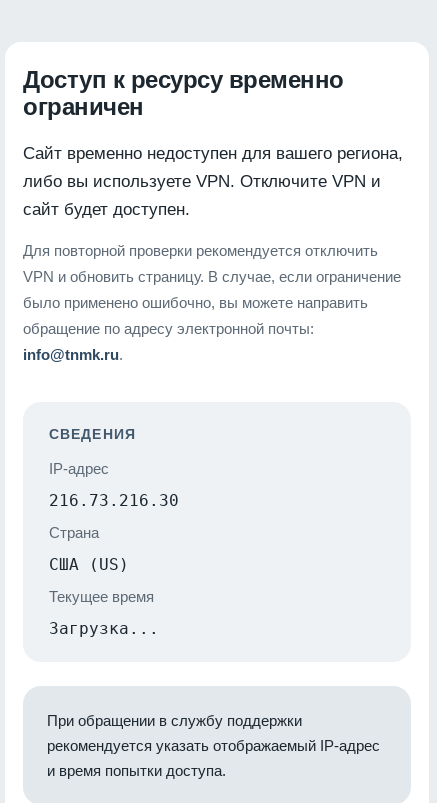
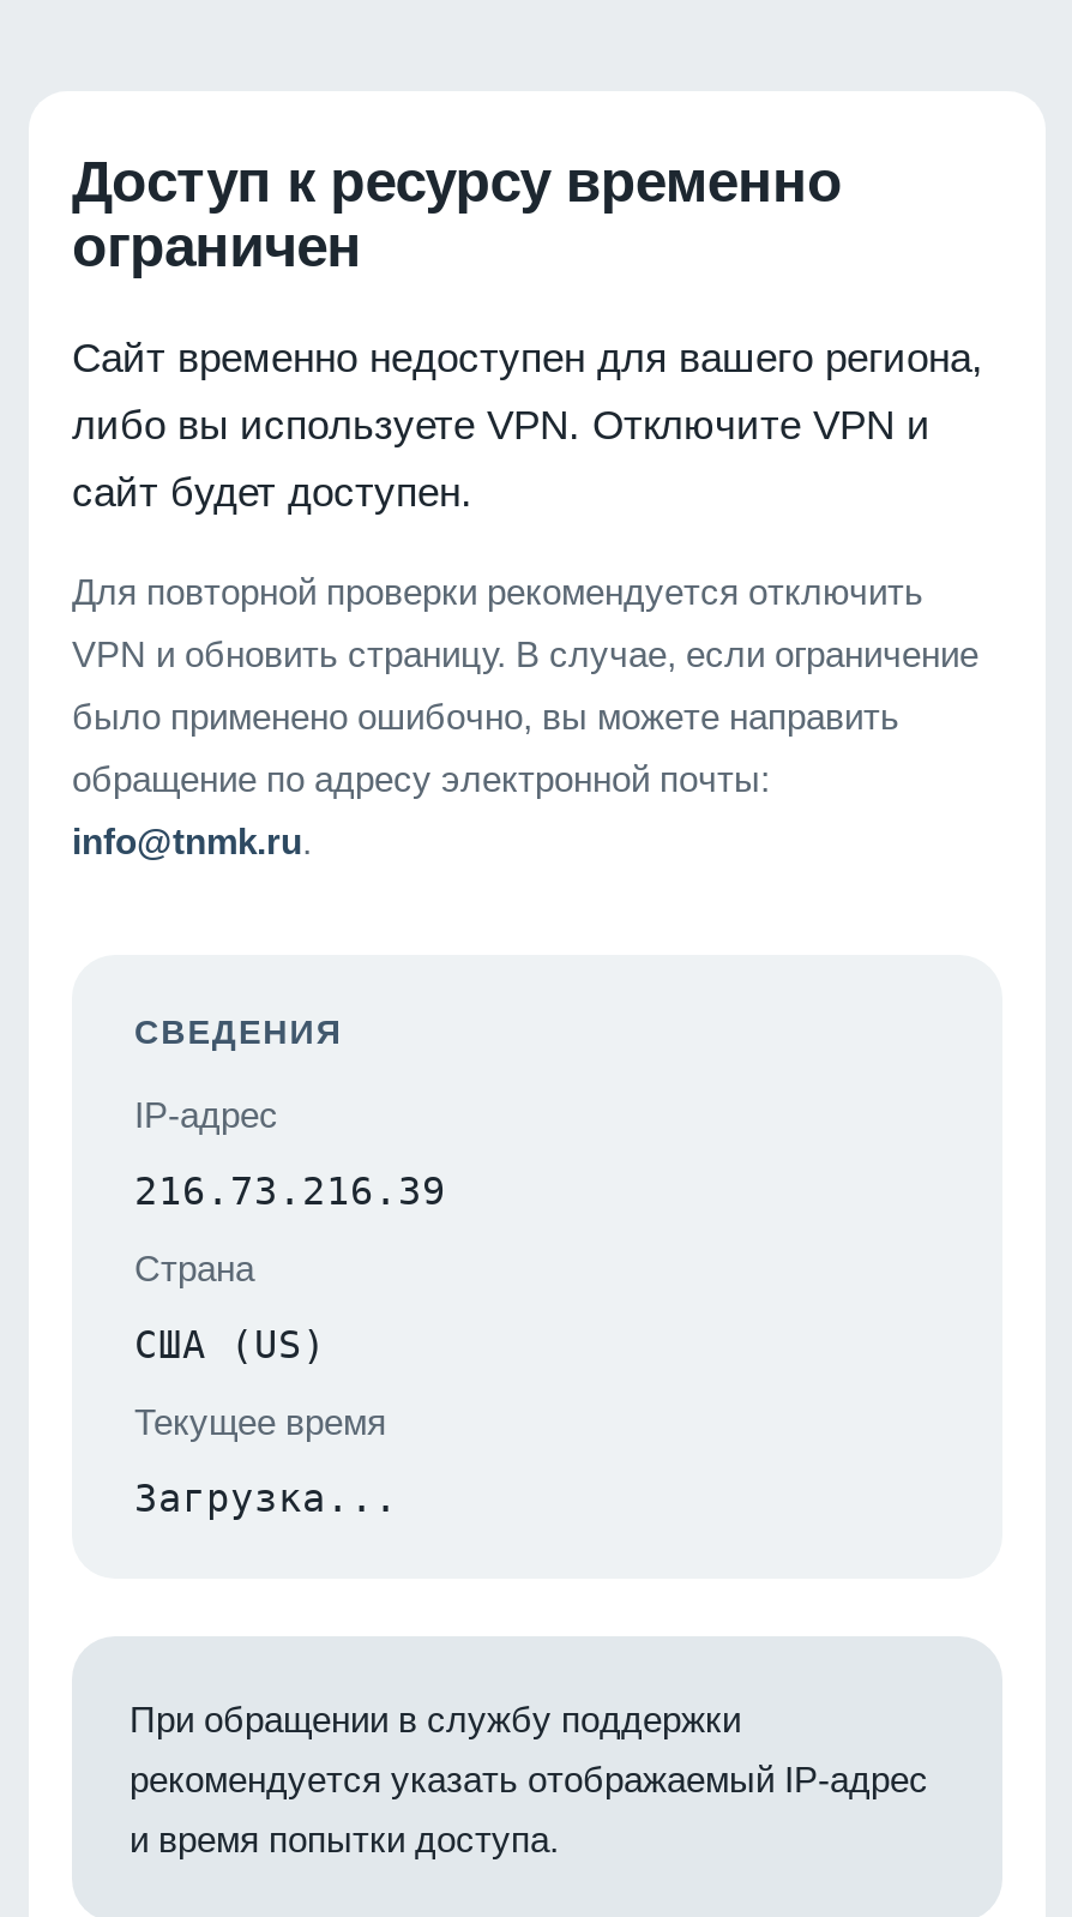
- 216.73.216.30
+ 216.73.216.39
